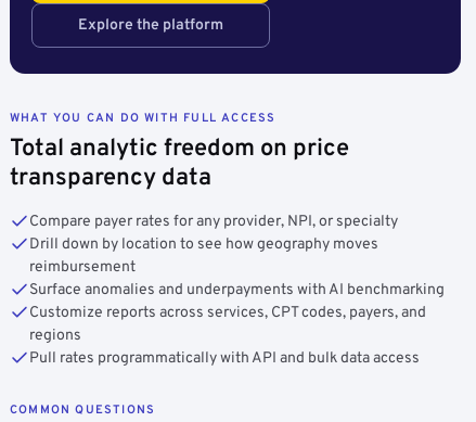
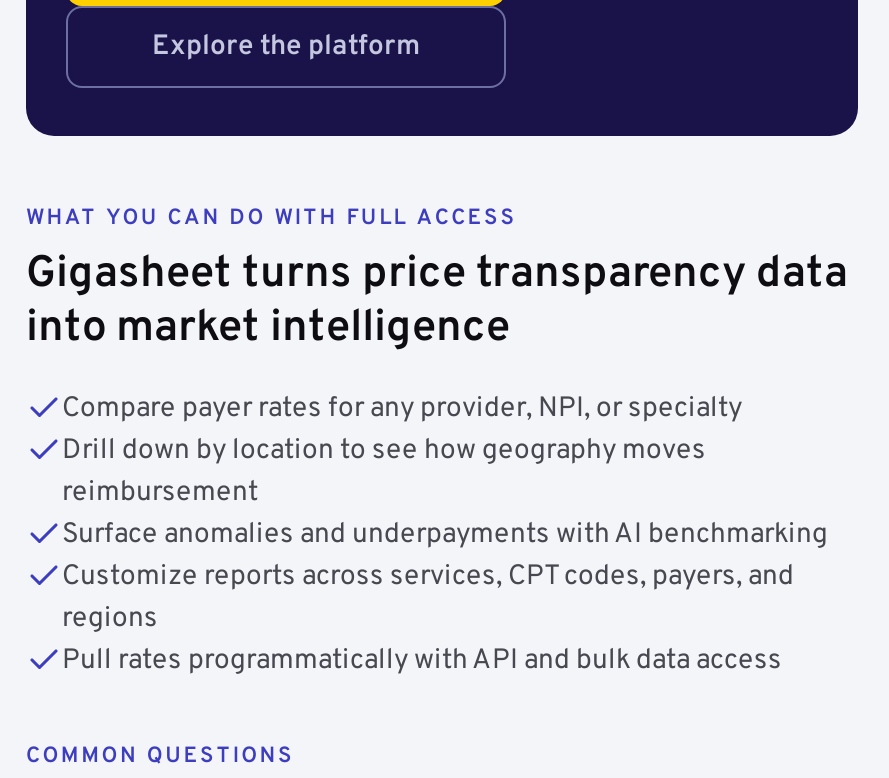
- Total analytic freedom on price
- transparency data
+ Gigasheet turns price transparency data
+ into market intelligence
